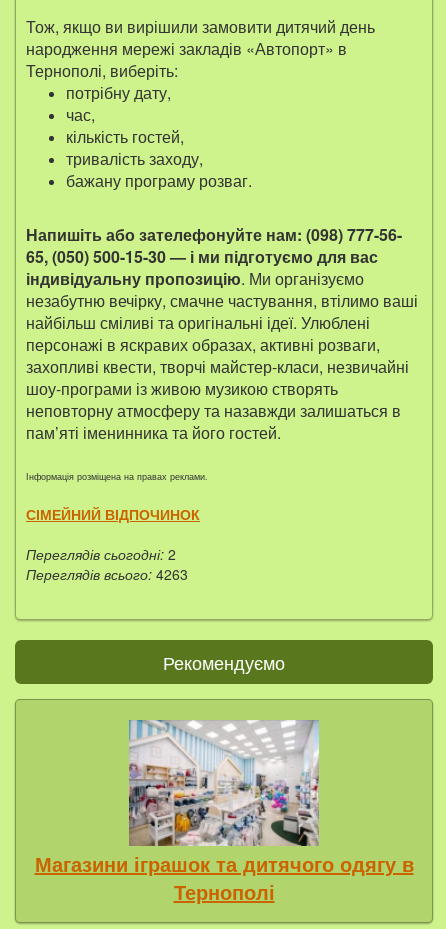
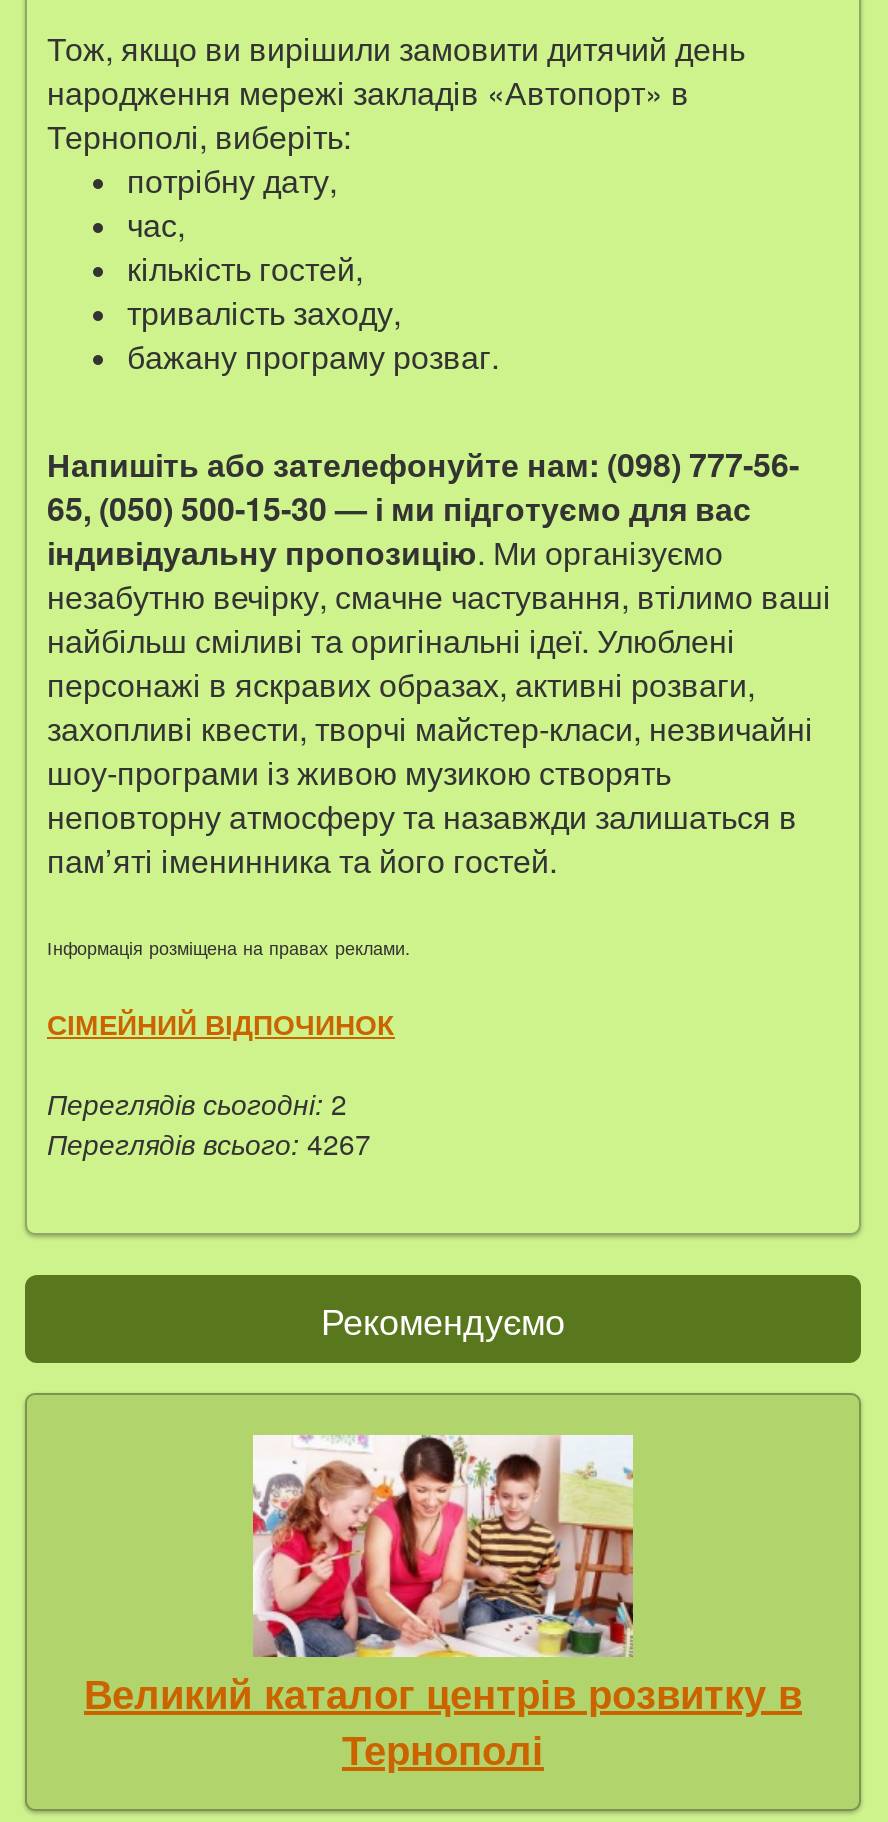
- Переглядів всього: 4263
+ Переглядів всього: 4267

- [image]
- Магазини іграшок та дитячого одягу в
+ [image]
+ Великий каталог центрів розвитку в
